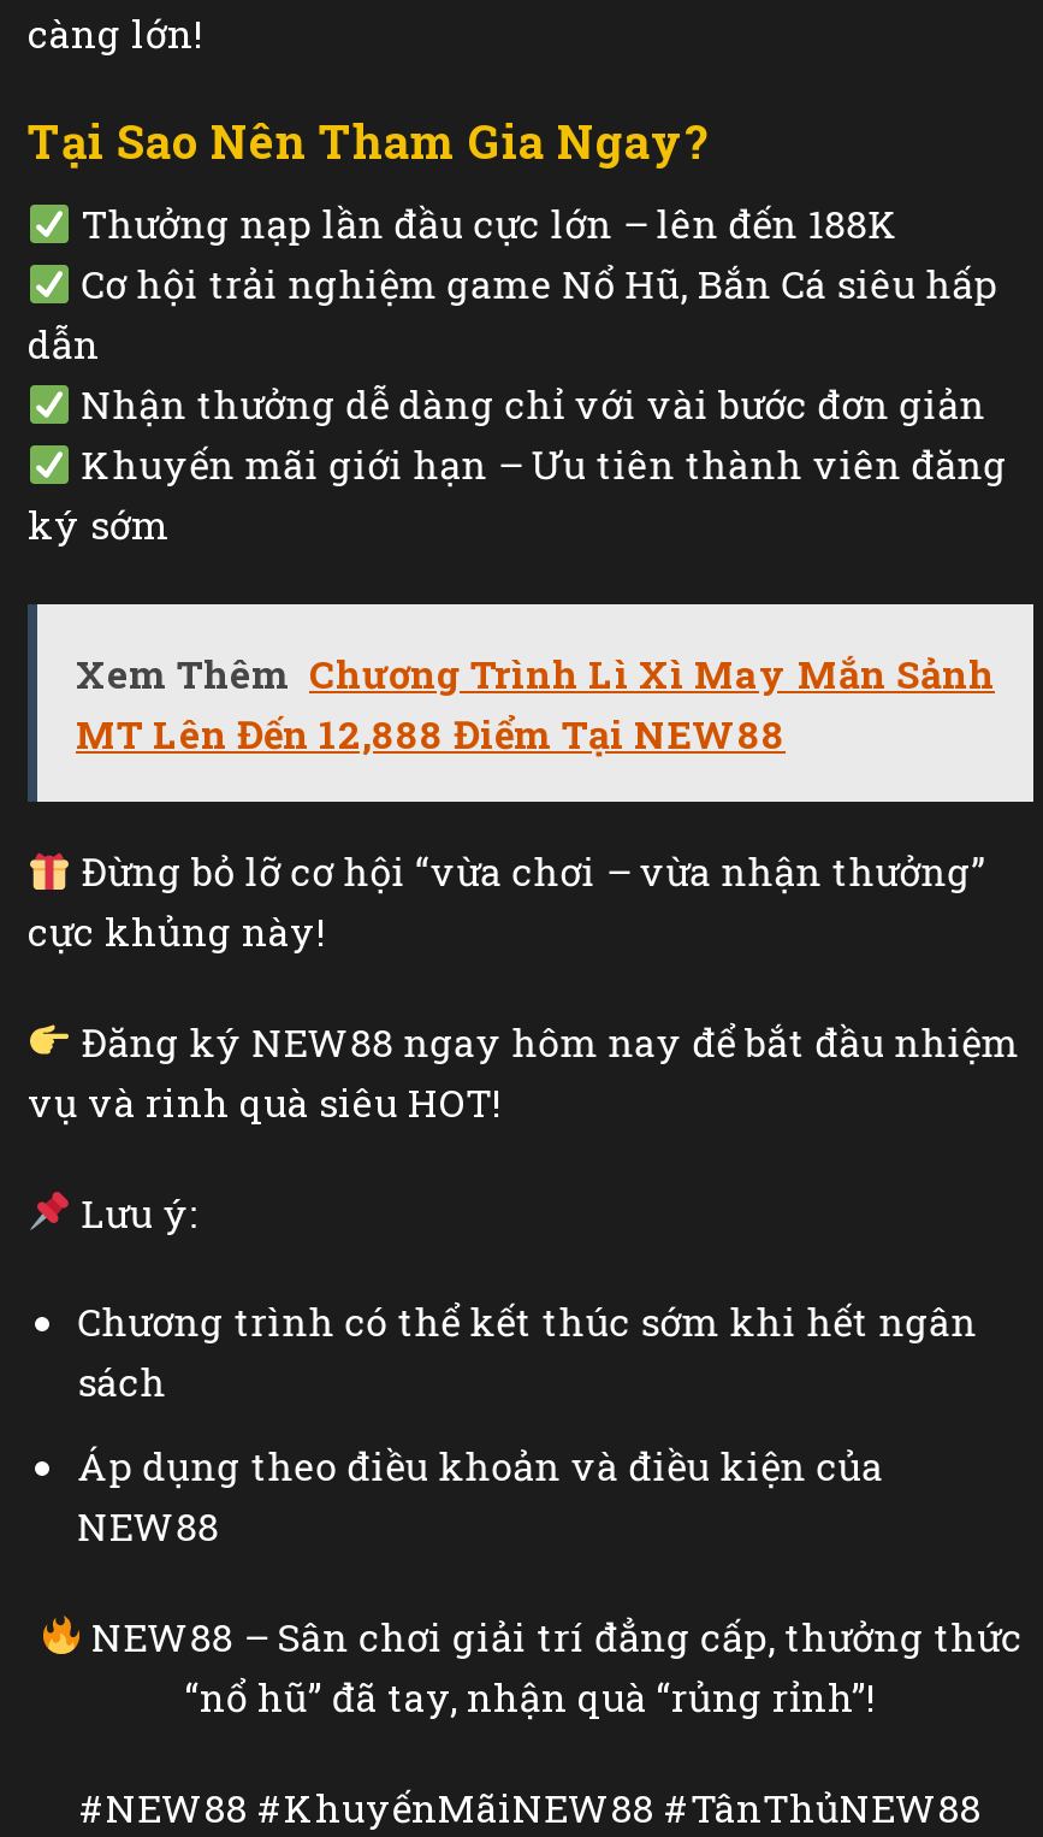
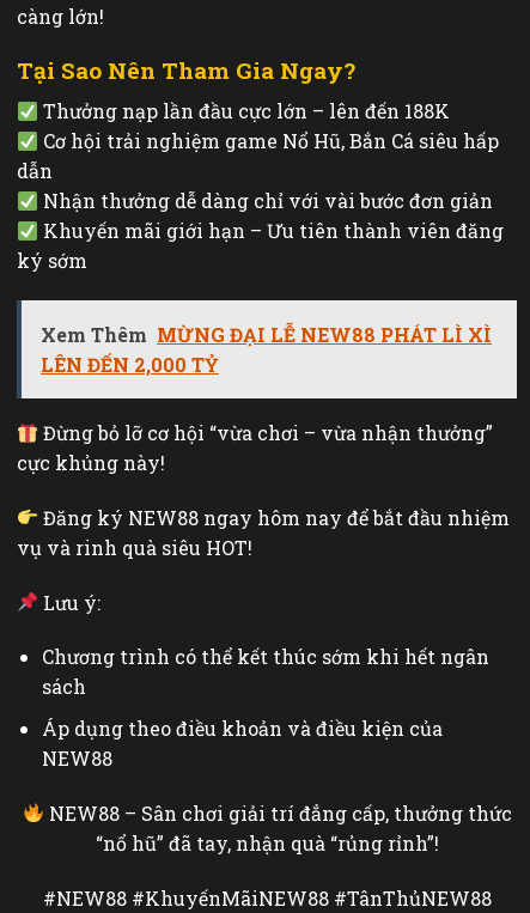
- Xem Thêm Chương Trình Lì Xì May Mắn Sảnh
- MT Lên Đến 12,888 Điểm Tại NEW88
+ Xem Thêm MỪNG ĐẠI LỄ NEW88 PHÁT LÌ XÌ
+ LÊN ĐẾN 2,000 TỶ
